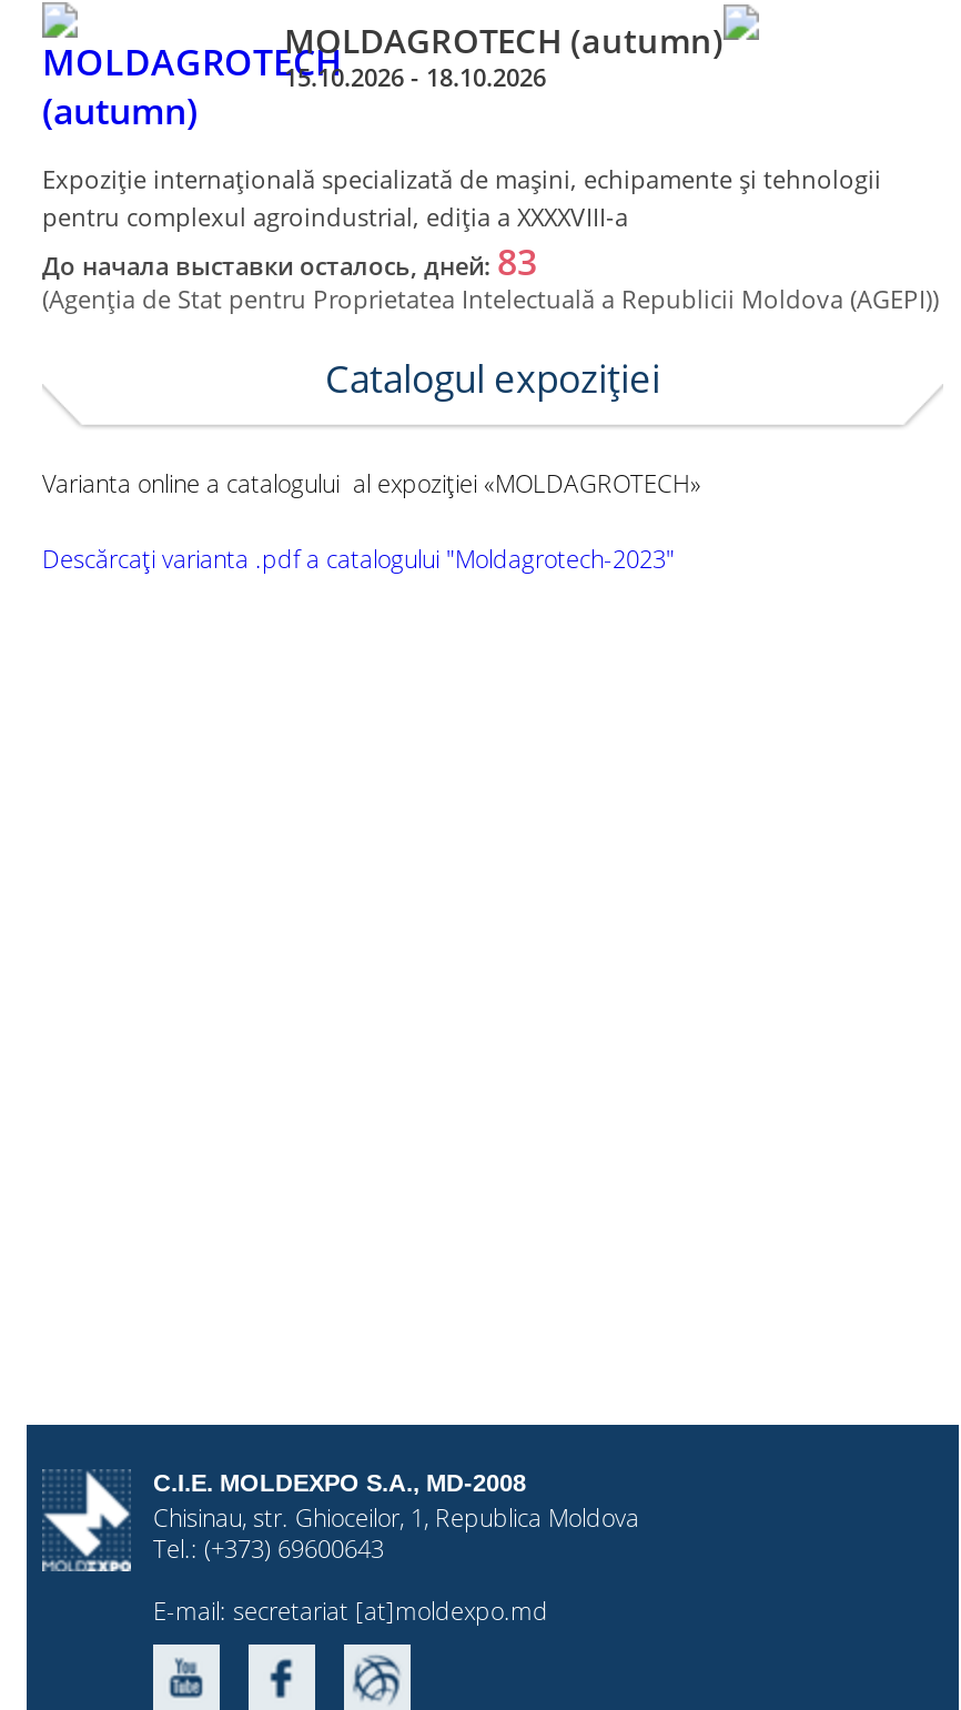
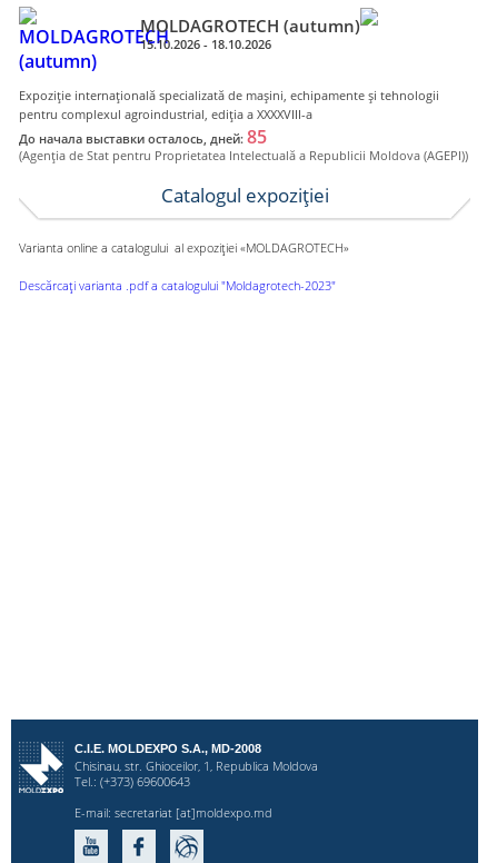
- До начала выставки осталось, дней: 83
+ До начала выставки осталось, дней: 85
